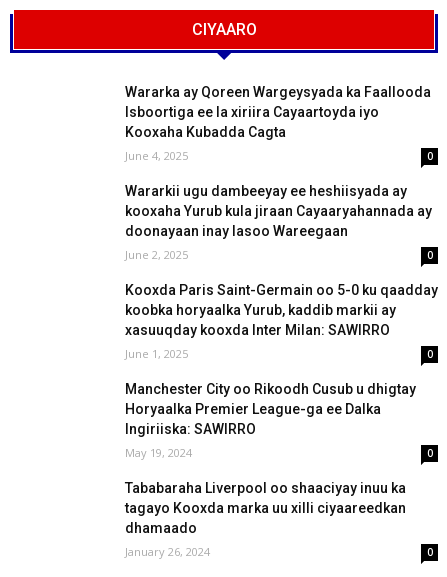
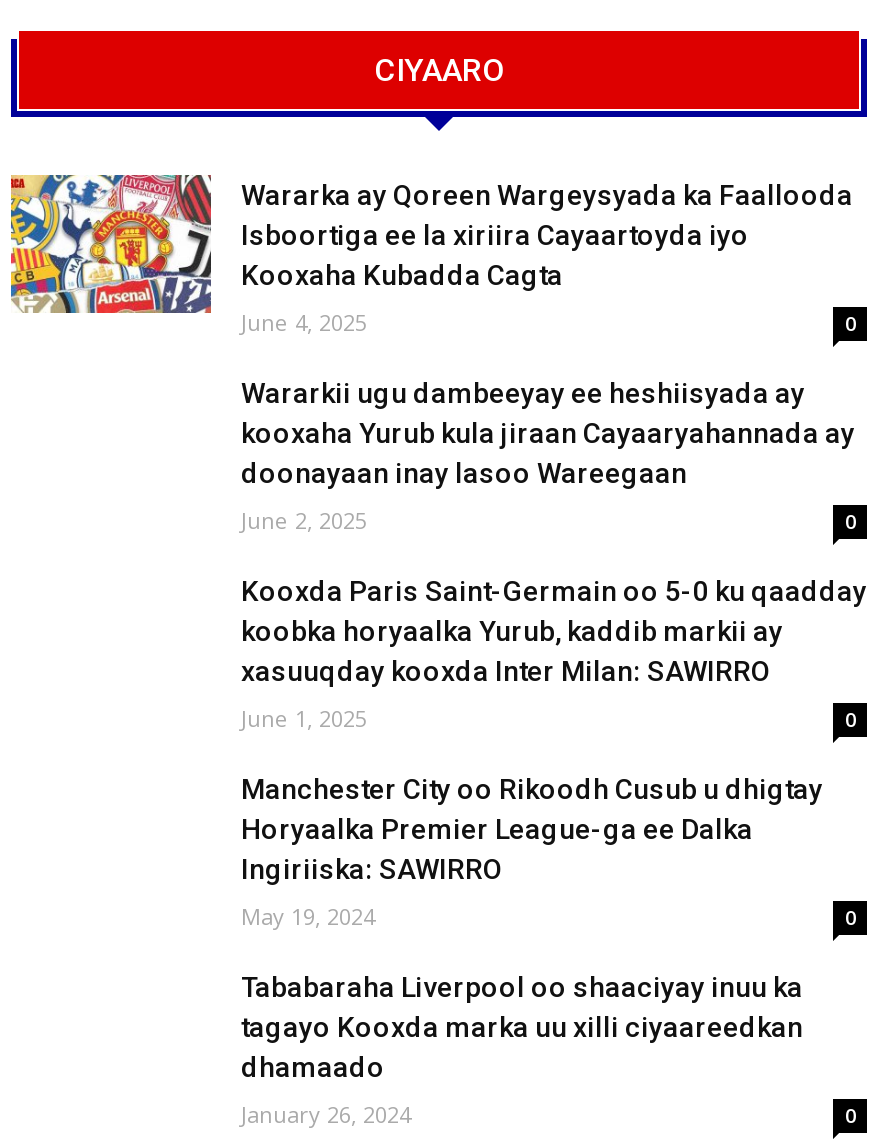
+ [image]
